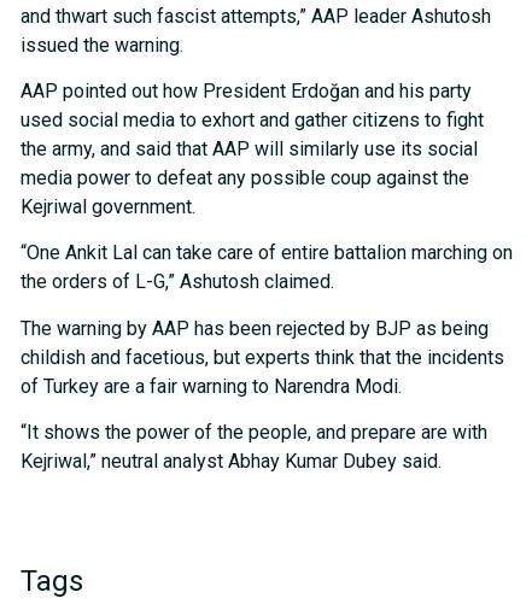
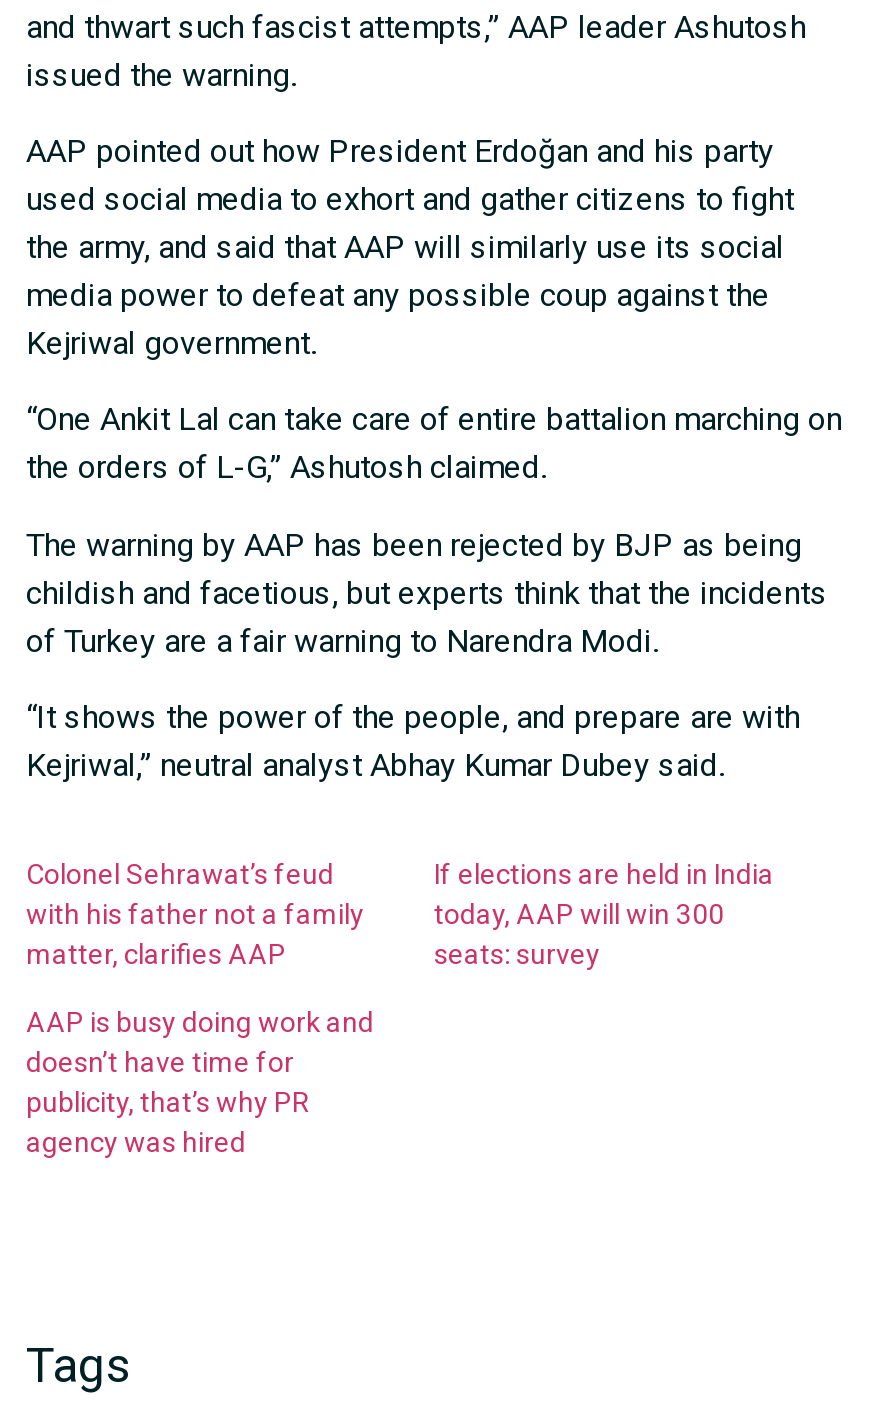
+ Colonel Sehrawat’s feud
+ with his father not a family
+ matter, clarifies AAP

+ If elections are held in India
+ today, AAP will win 300
+ seats: survey
+ AAP is busy doing work and
+ doesn’t have time for
+ publicity, that’s why PR
+ agency was hired
